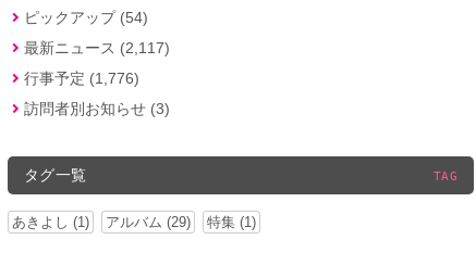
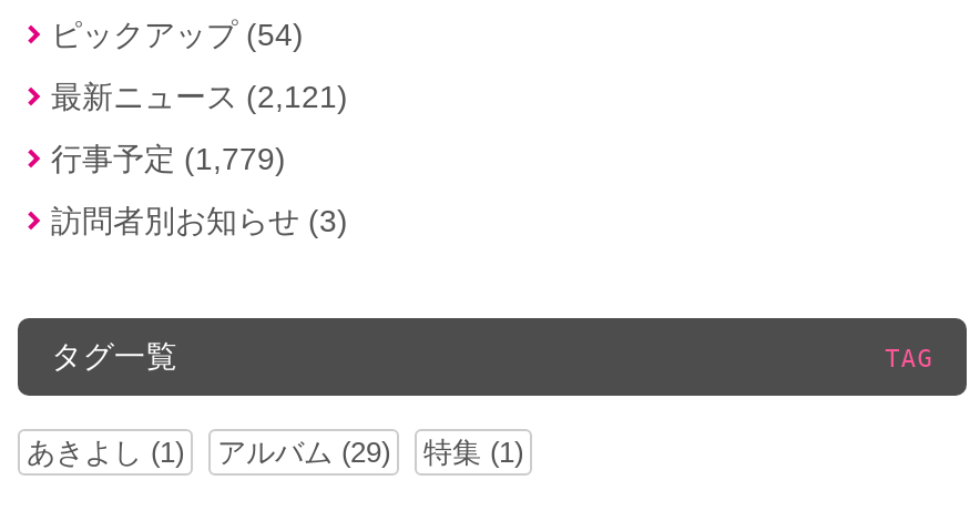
- 最新ニュース (2,117)
+ 最新ニュース (2,121)

- 行事予定 (1,776)
+ 行事予定 (1,779)
